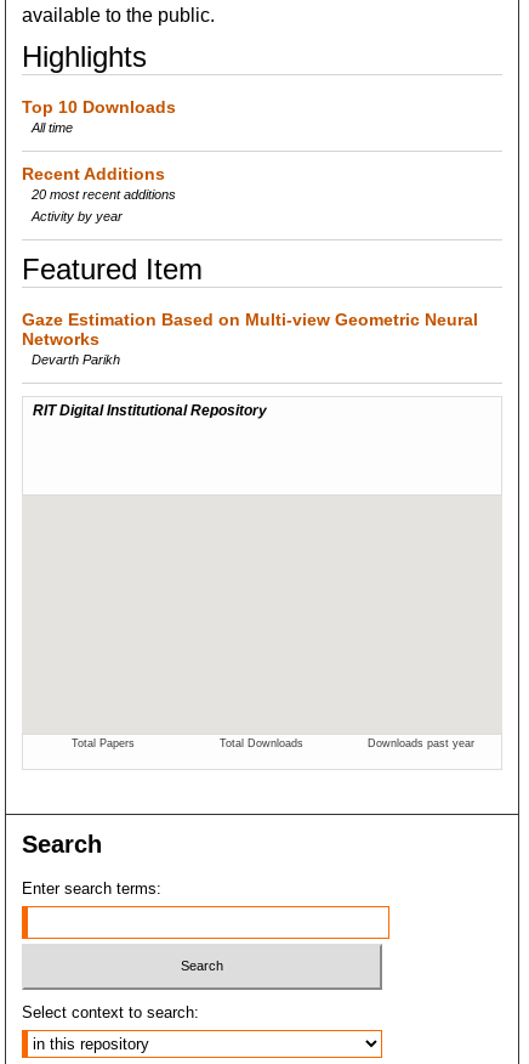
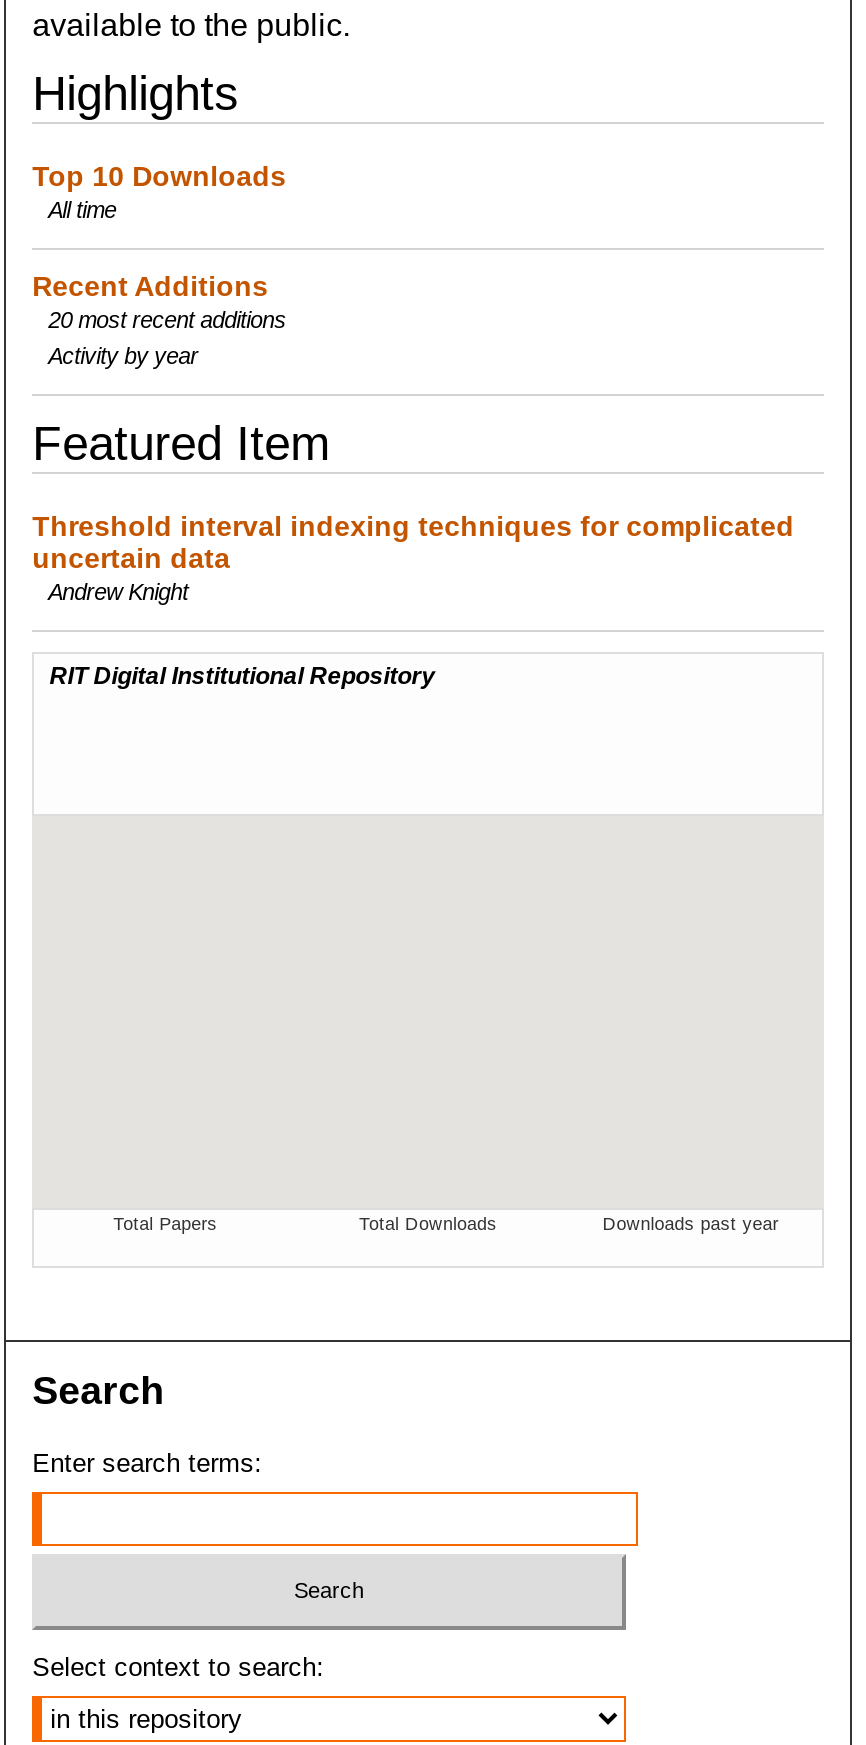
- Gaze Estimation Based on Multi-view Geometric Neural
- Networks
- Devarth Parikh
+ Threshold interval indexing techniques for complicated
+ uncertain data
+ Andrew Knight
